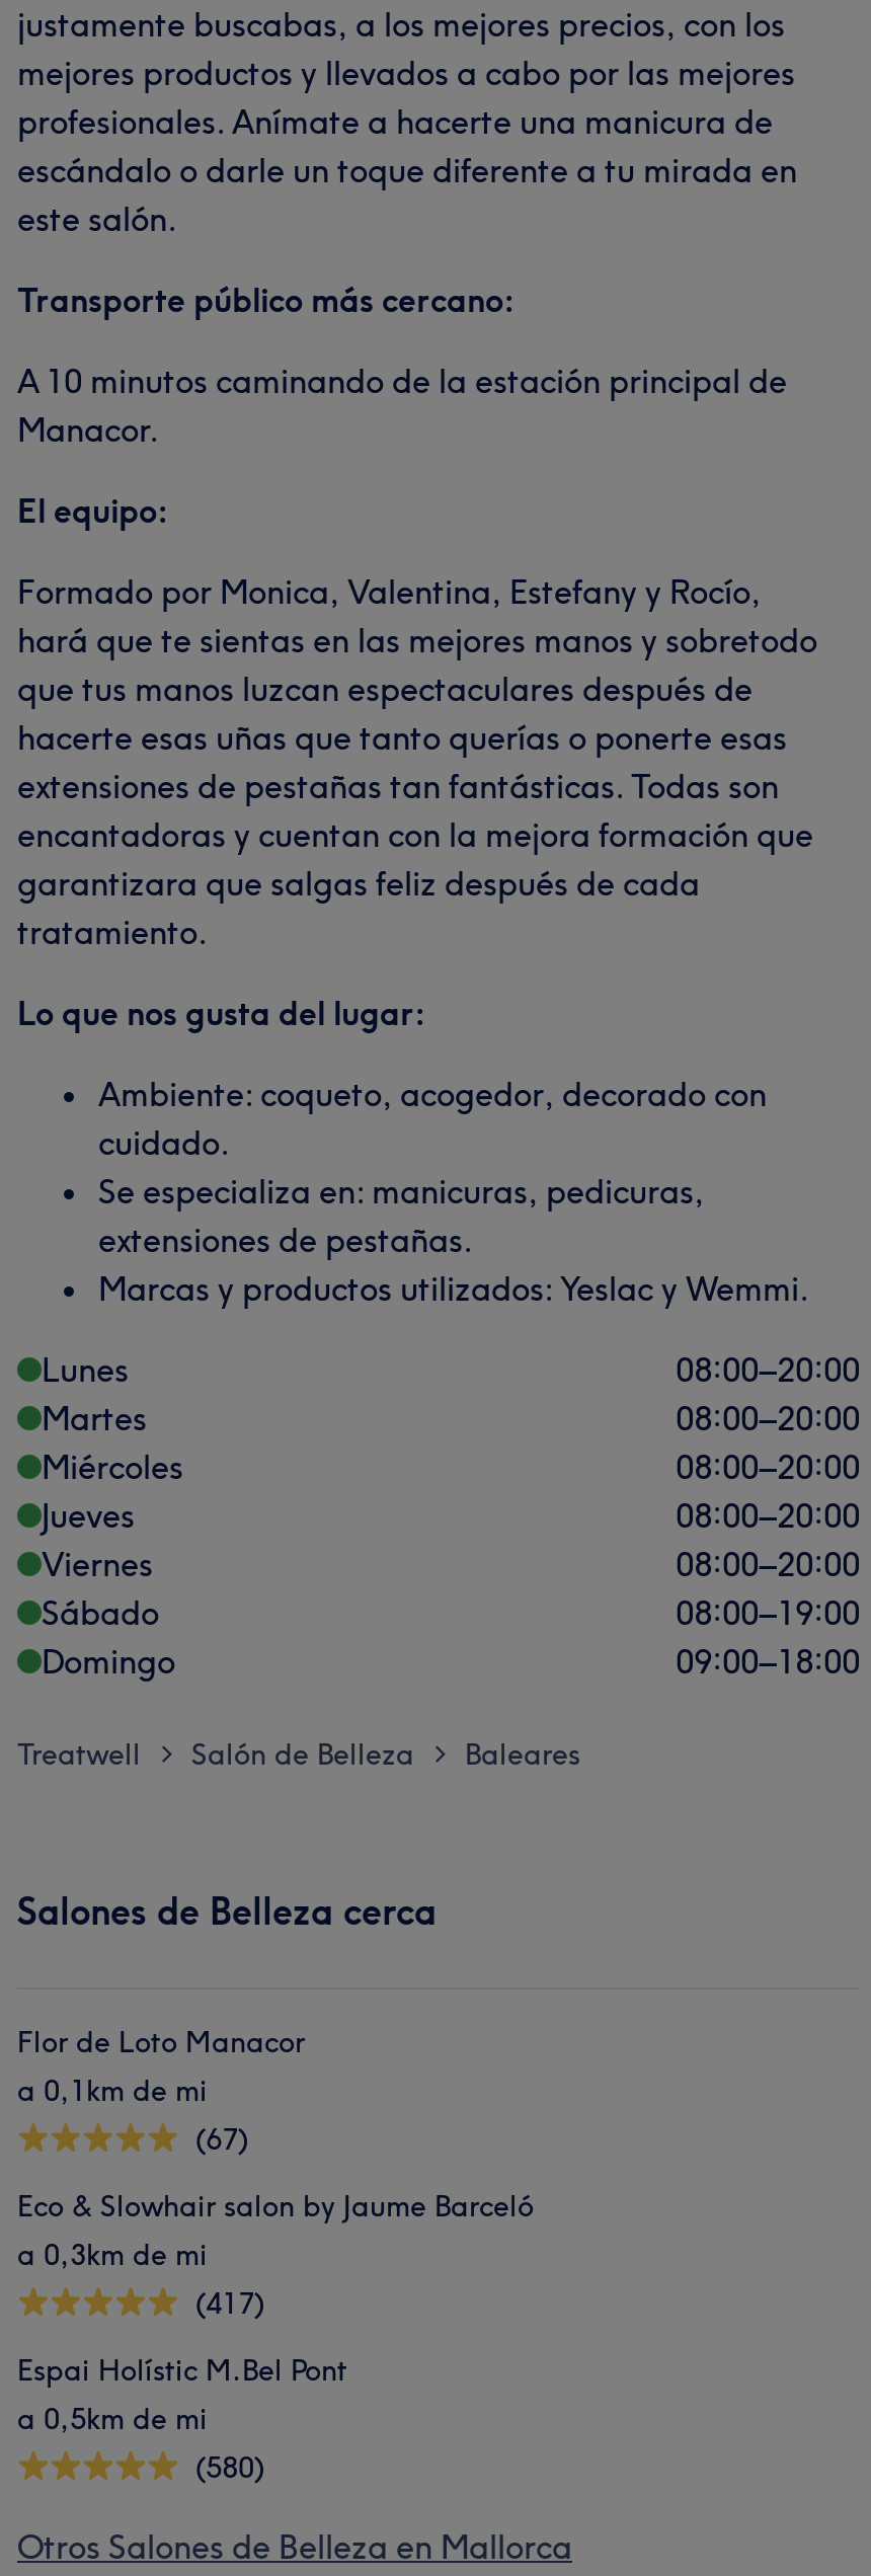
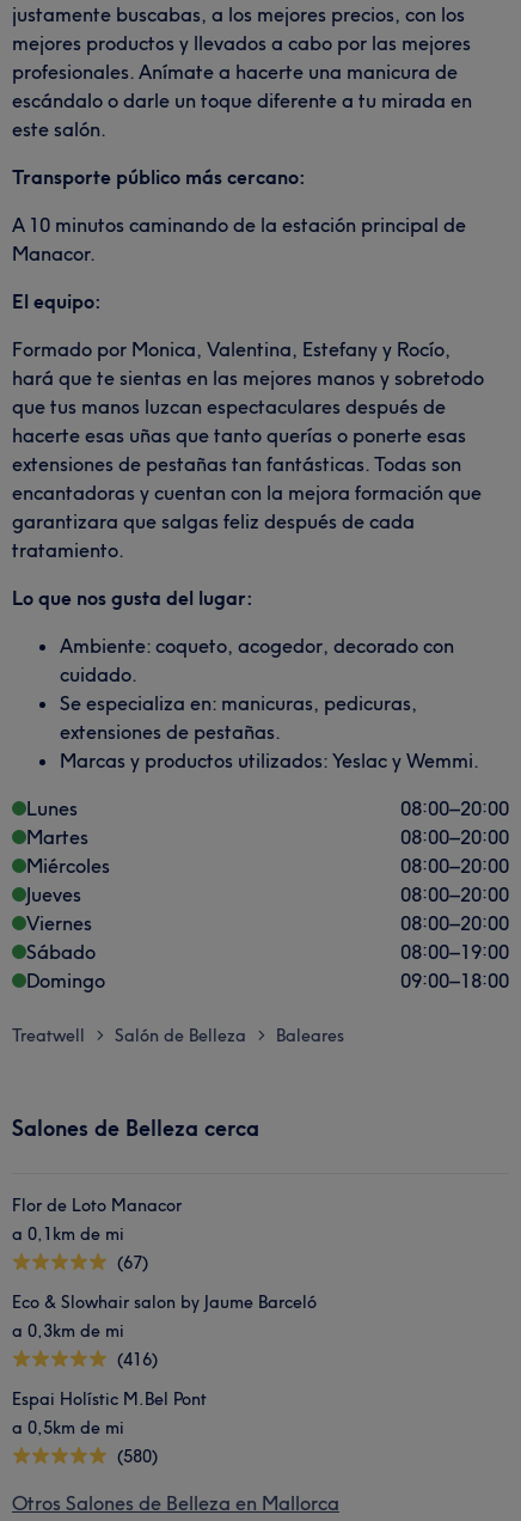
- (417)
+ (416)
